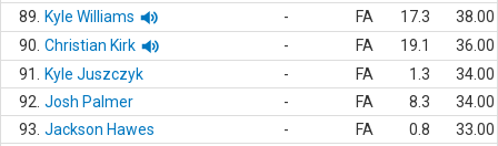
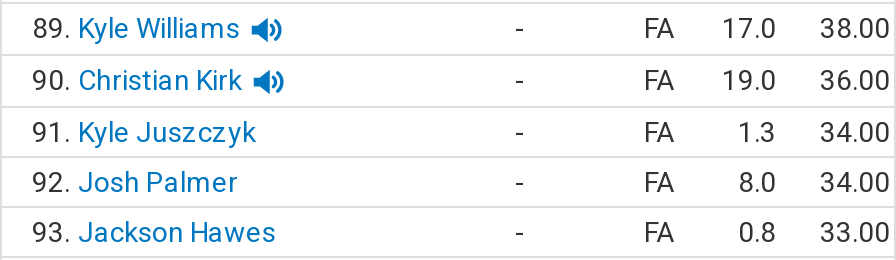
- FA 17.3 38.00
+ FA 17.0 38.00

- FA 19.1 36.00
+ FA 19.0 36.00

- FA 8.3 34.00
+ FA 8.0 34.00
